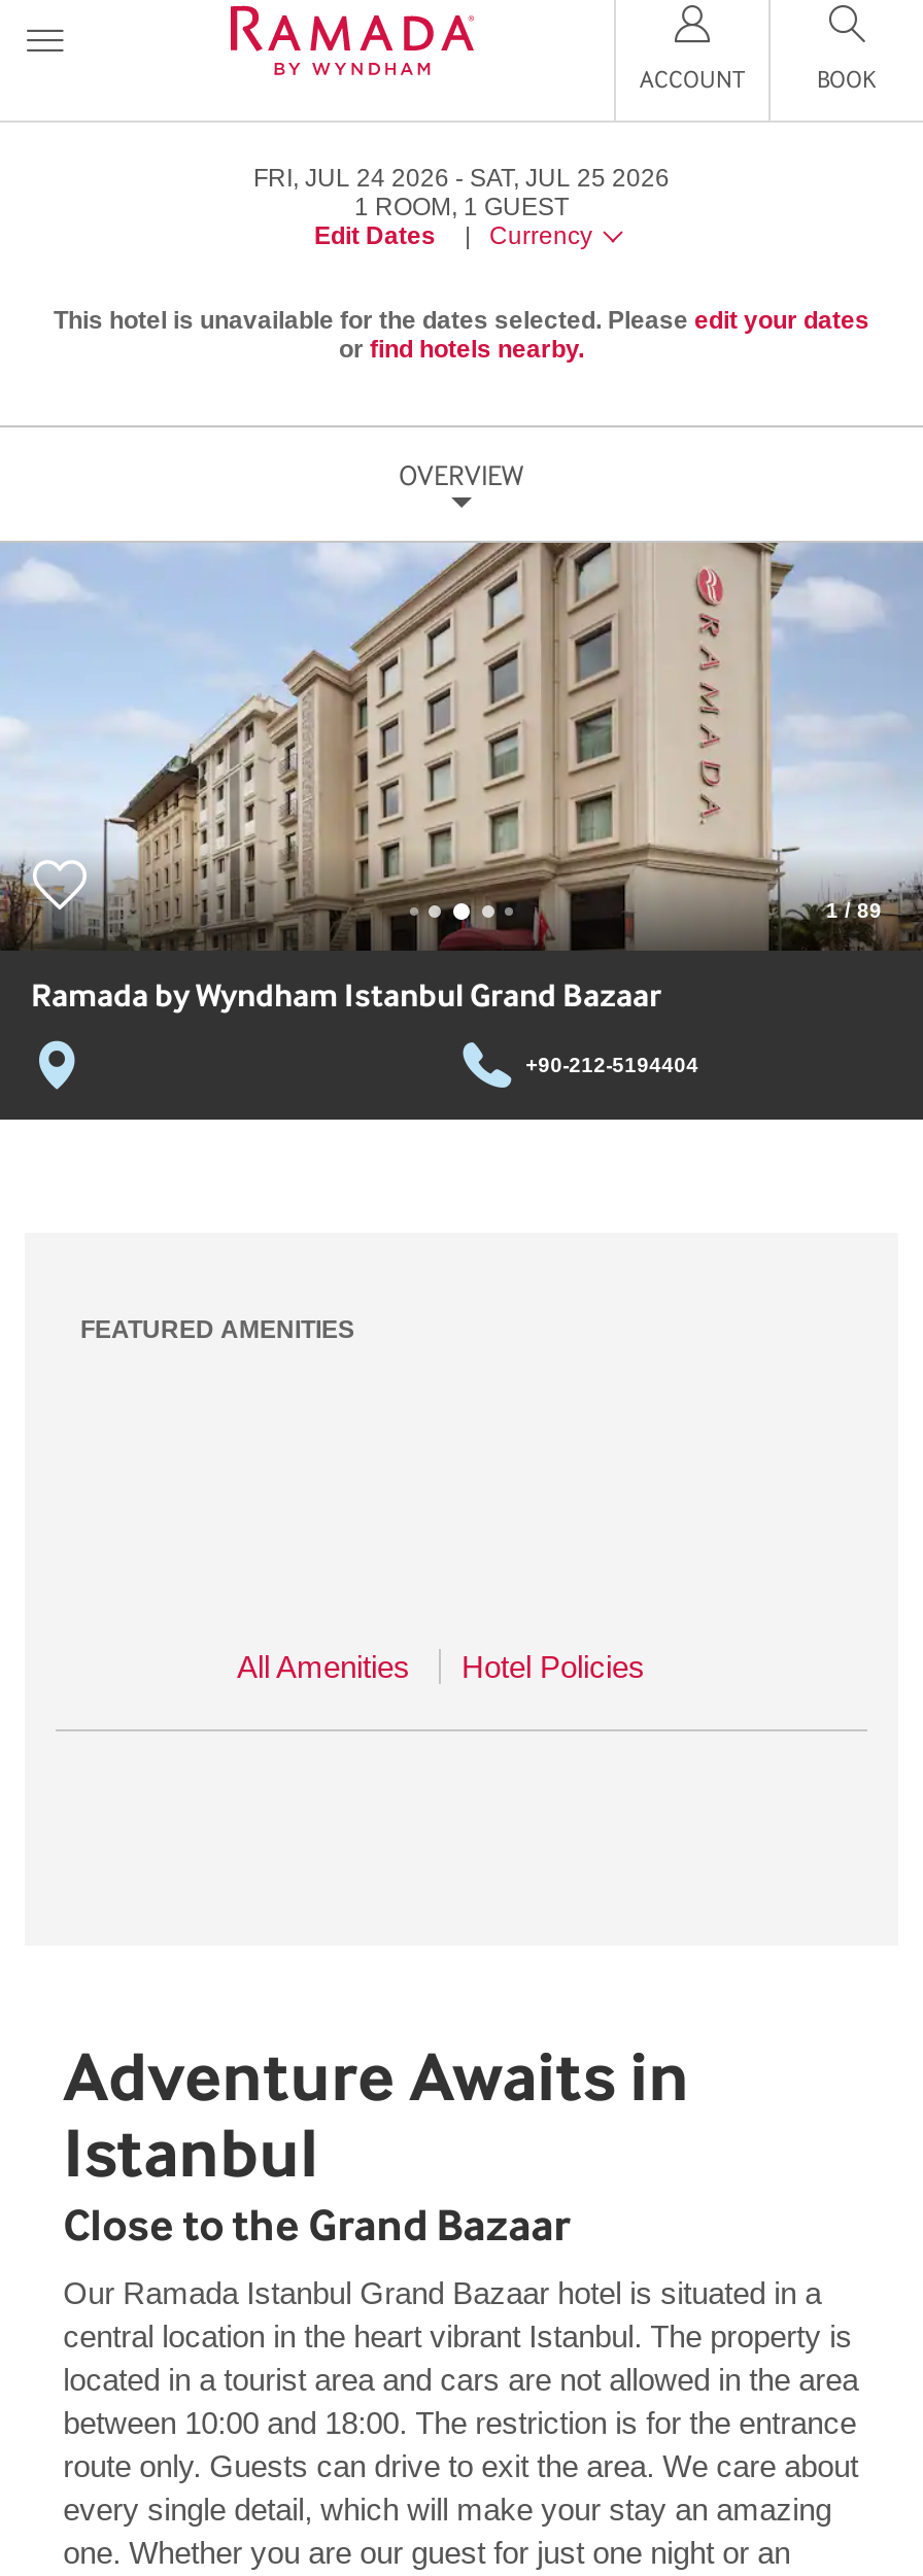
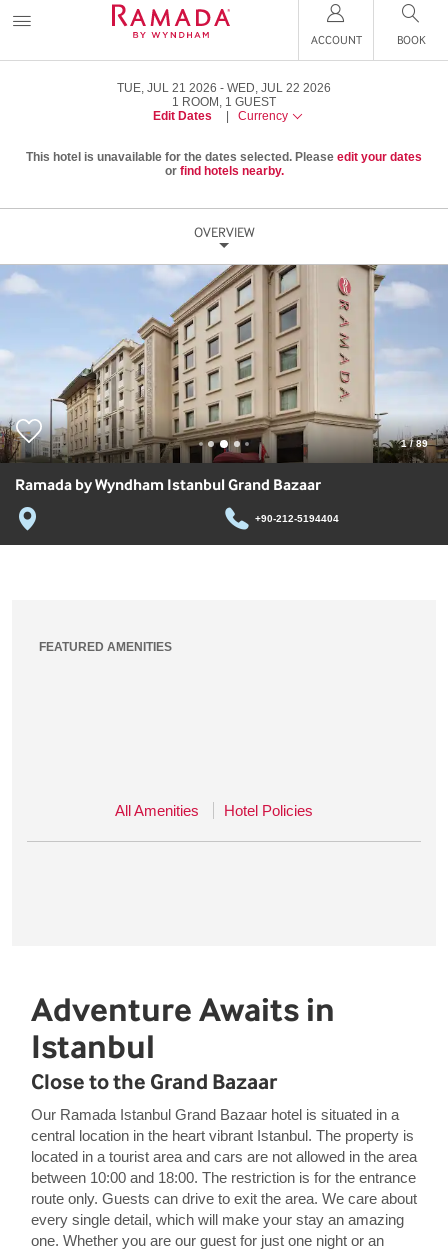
- FRI, JUL 24 2026
+ TUE, JUL 21 2026

- SAT, JUL 25 2026
+ WED, JUL 22 2026
